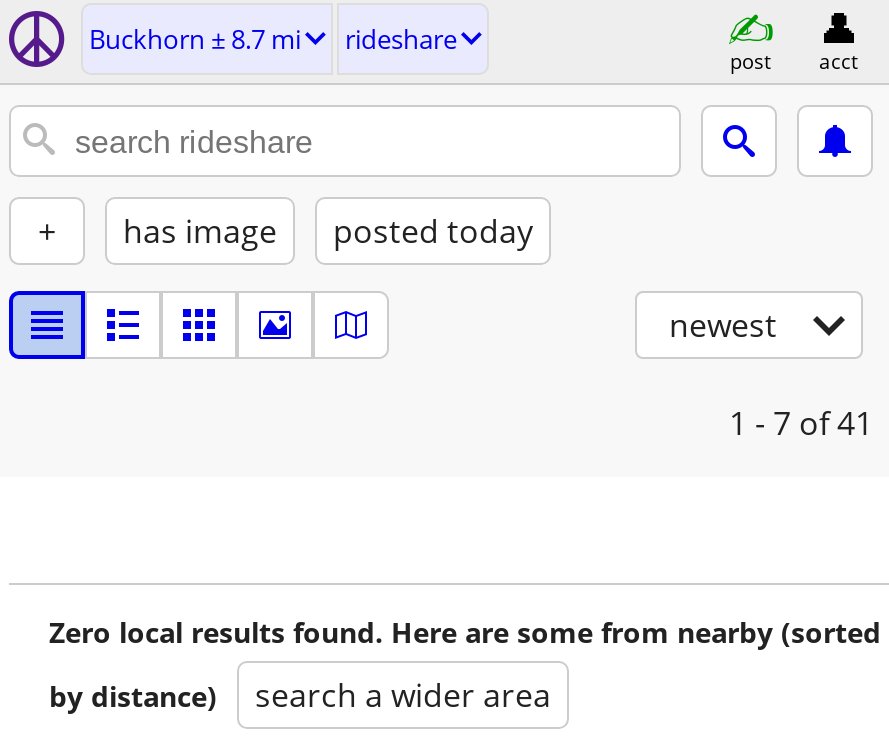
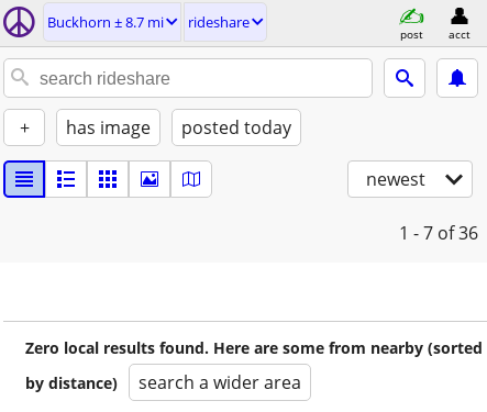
- 1 - 7 of 41
+ 1 - 7 of 36
